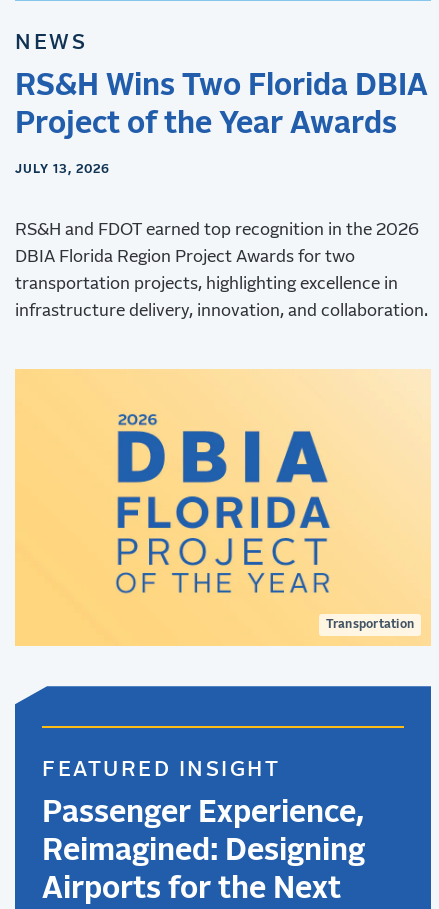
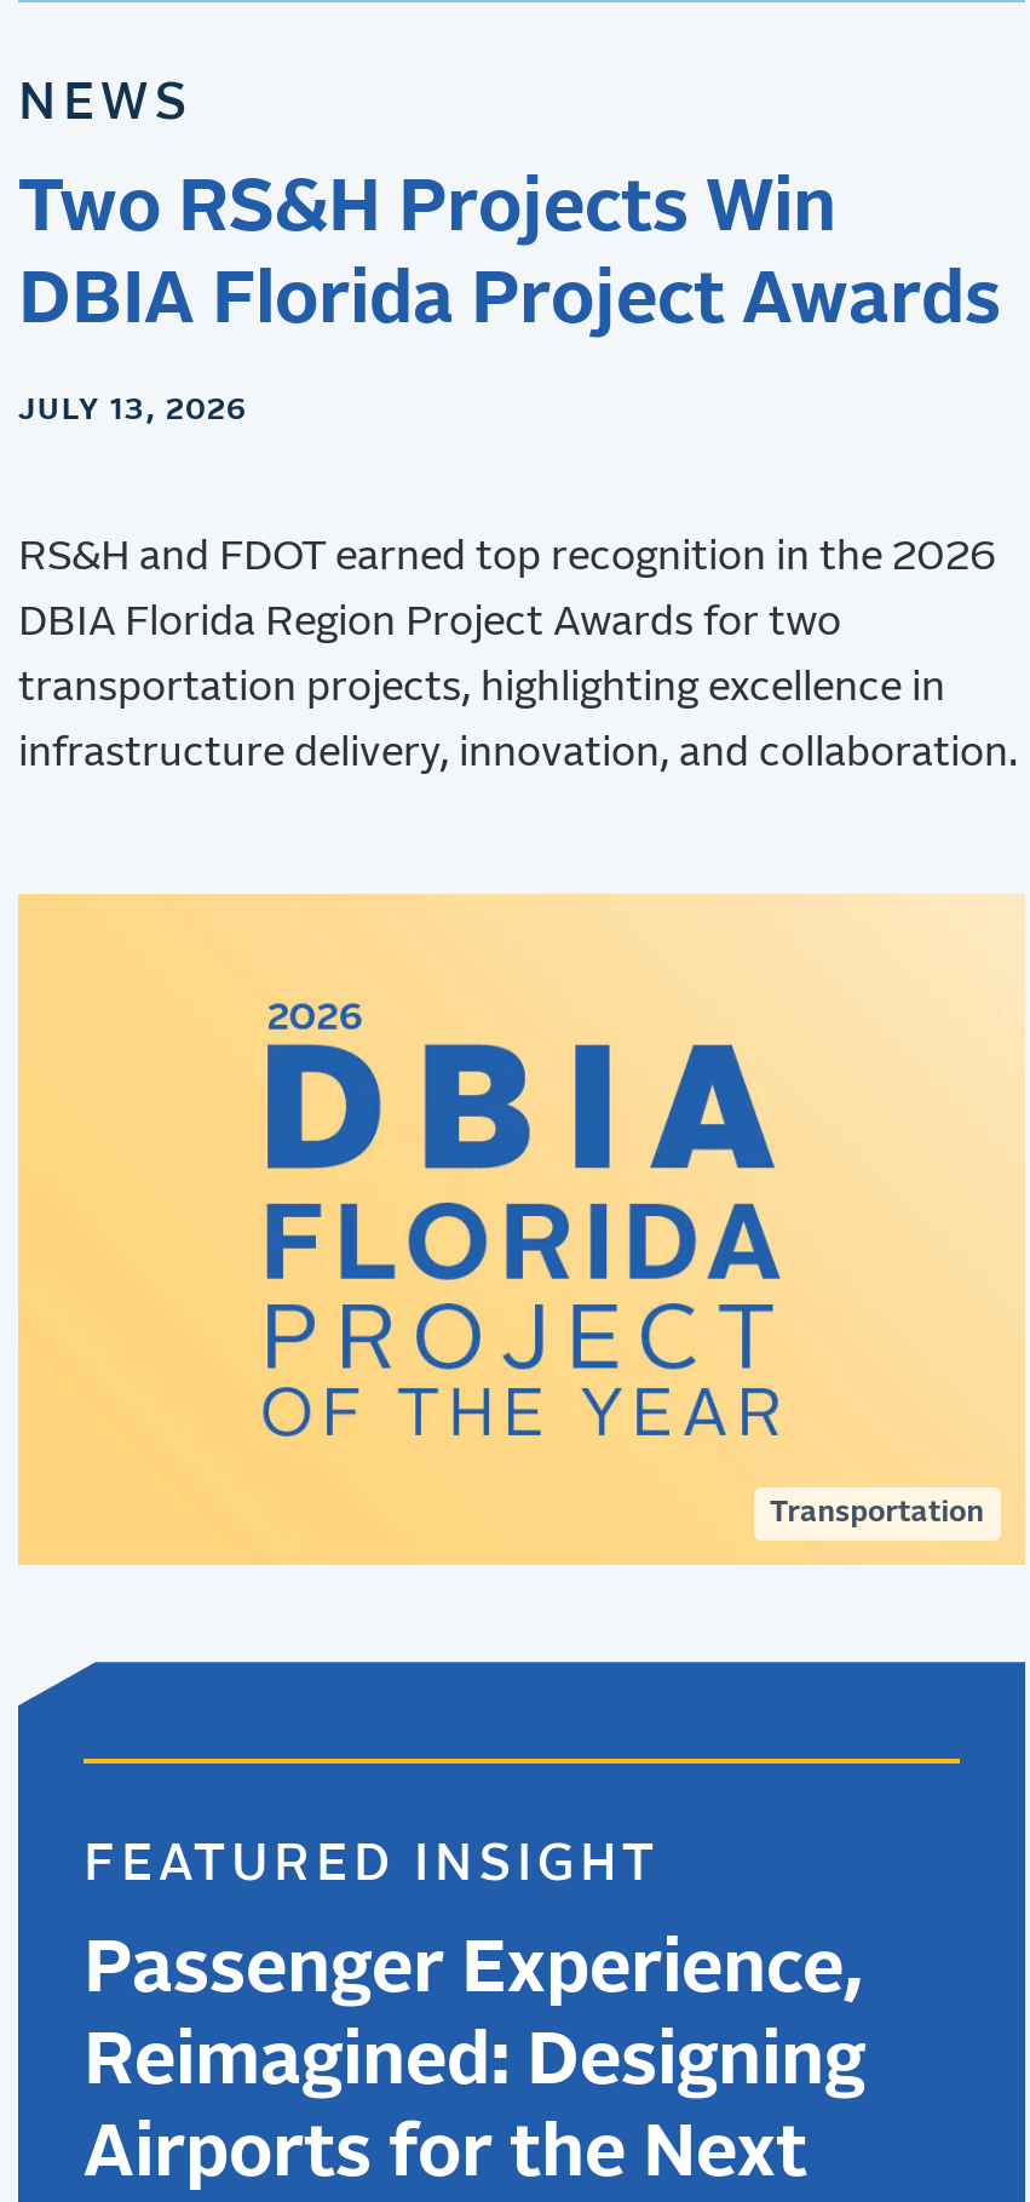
- RS&H Wins Two Florida DBIA
- Project of the Year Awards
+ Two RS&H Projects Win
+ DBIA Florida Project Awards
